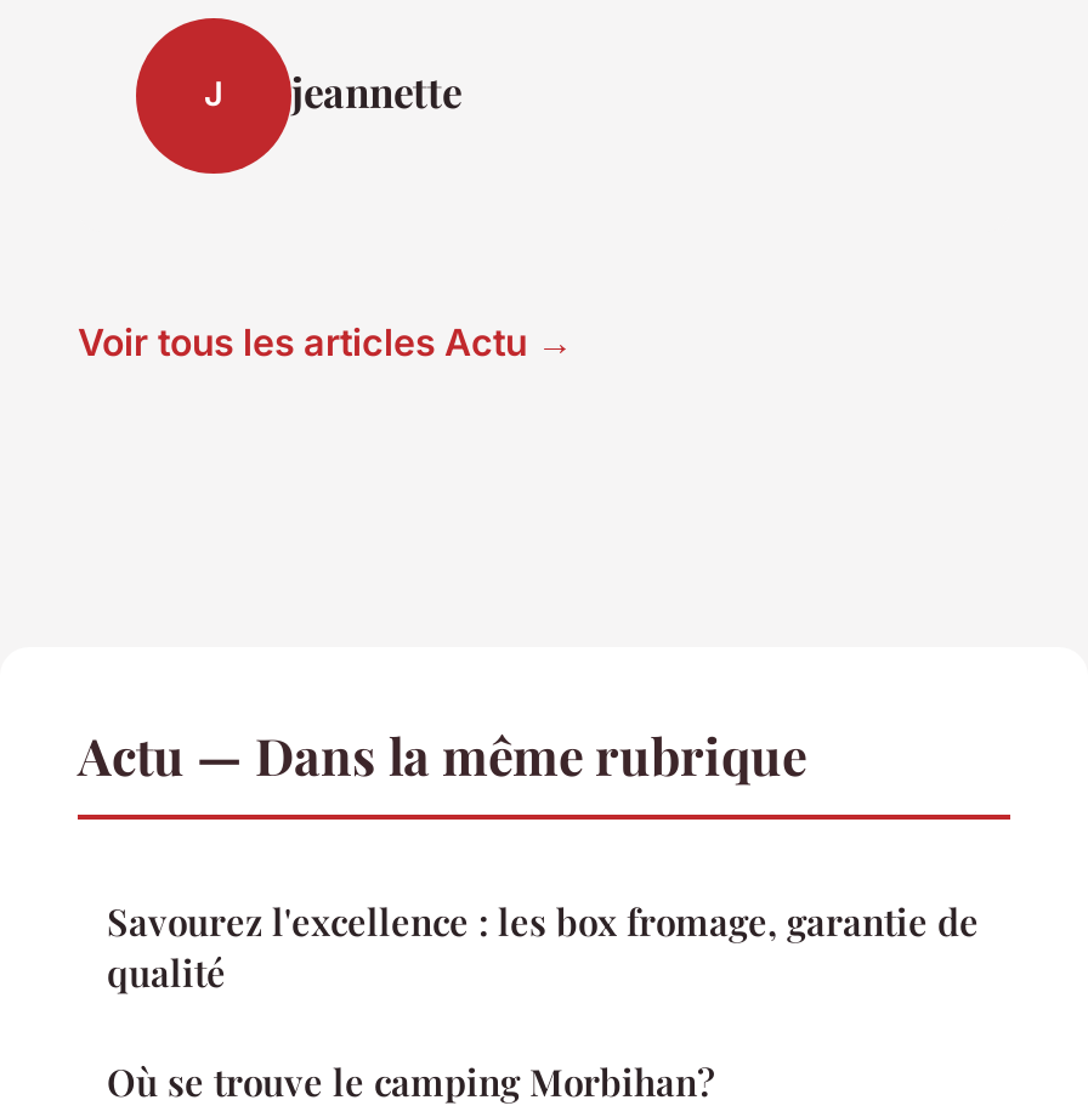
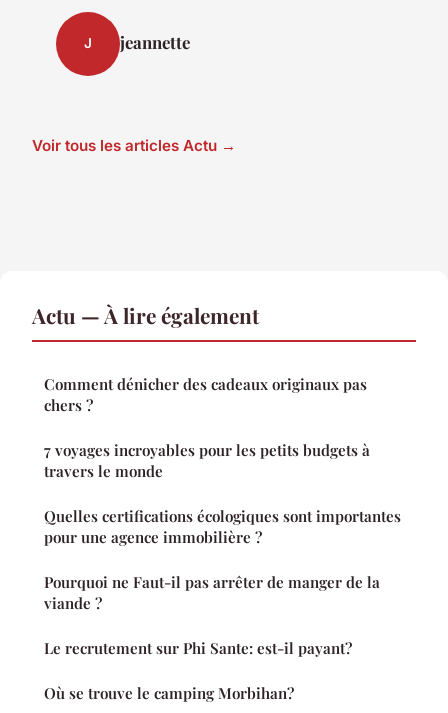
- Actu — Dans la même rubrique
- Savourez l'excellence : les box fromage, garantie de
- qualité
+ Actu — À lire également
+ Comment dénicher des cadeaux originaux pas
+ chers ?
+ 7 voyages incroyables pour les petits budgets à
+ travers le monde
+ Quelles certifications écologiques sont importantes
+ pour une agence immobilière ?
+ Pourquoi ne Faut-il pas arrêter de manger de la
+ viande ?
+ Le recrutement sur Phi Sante: est-il payant?
